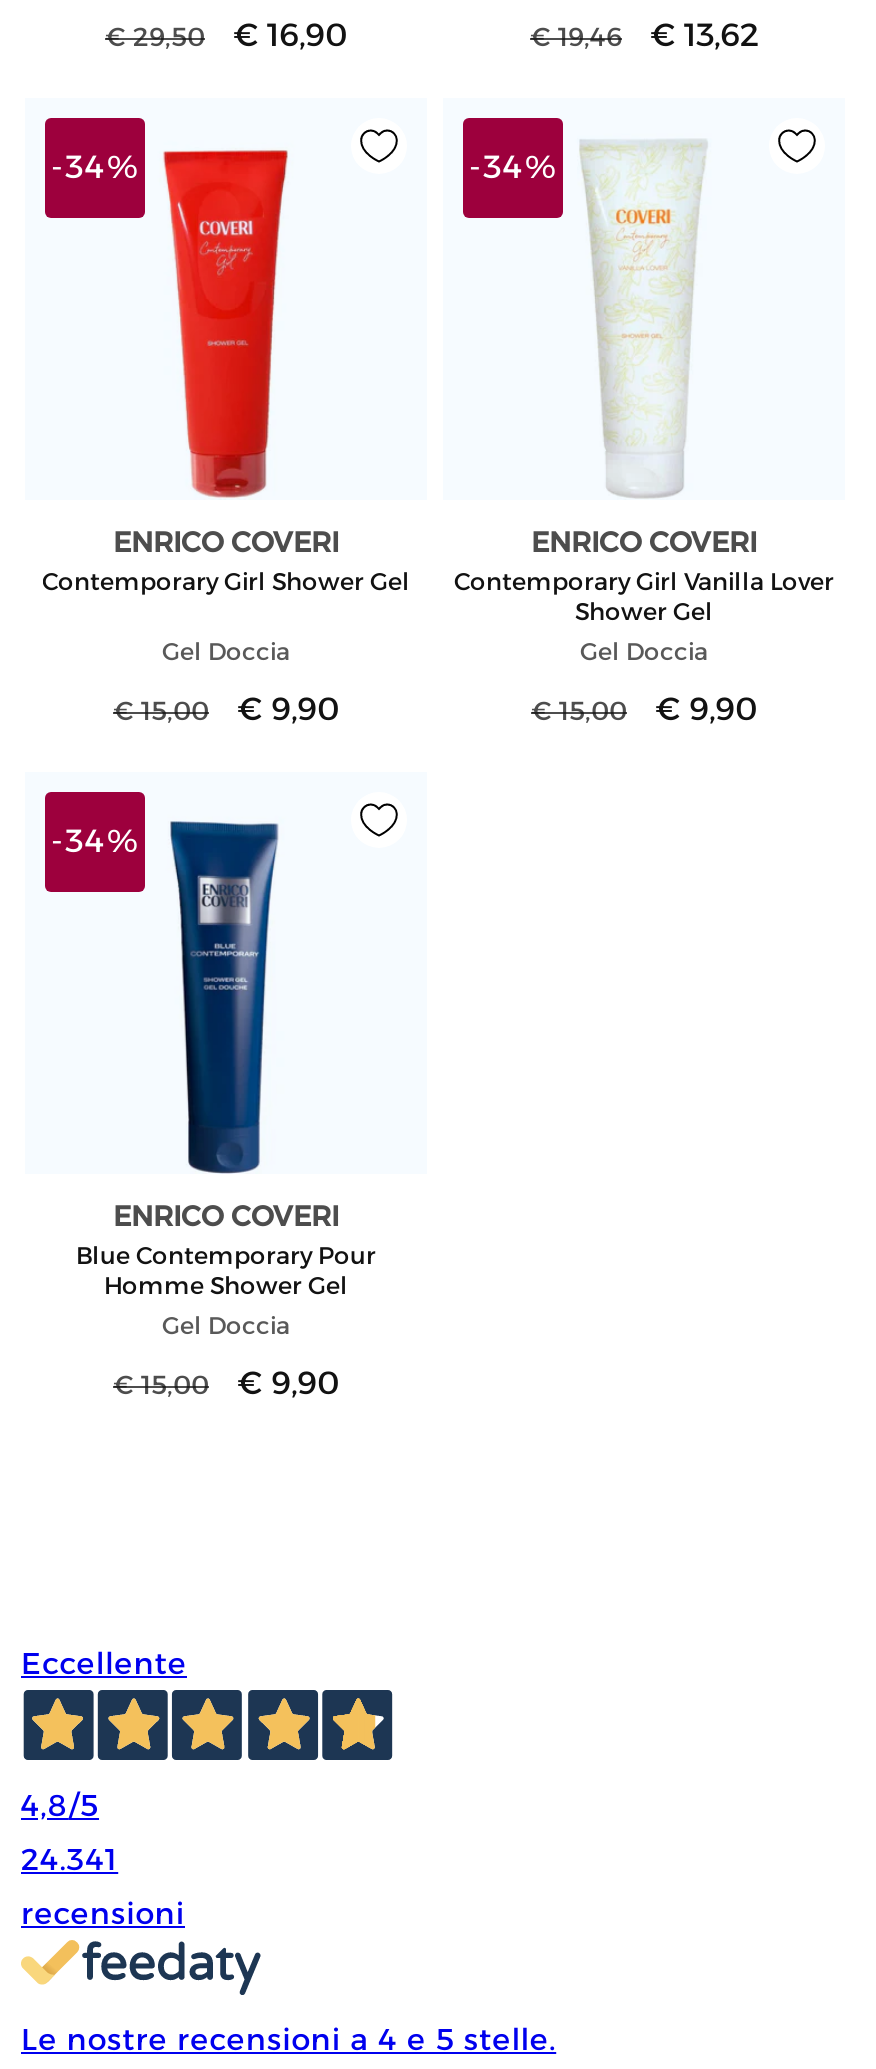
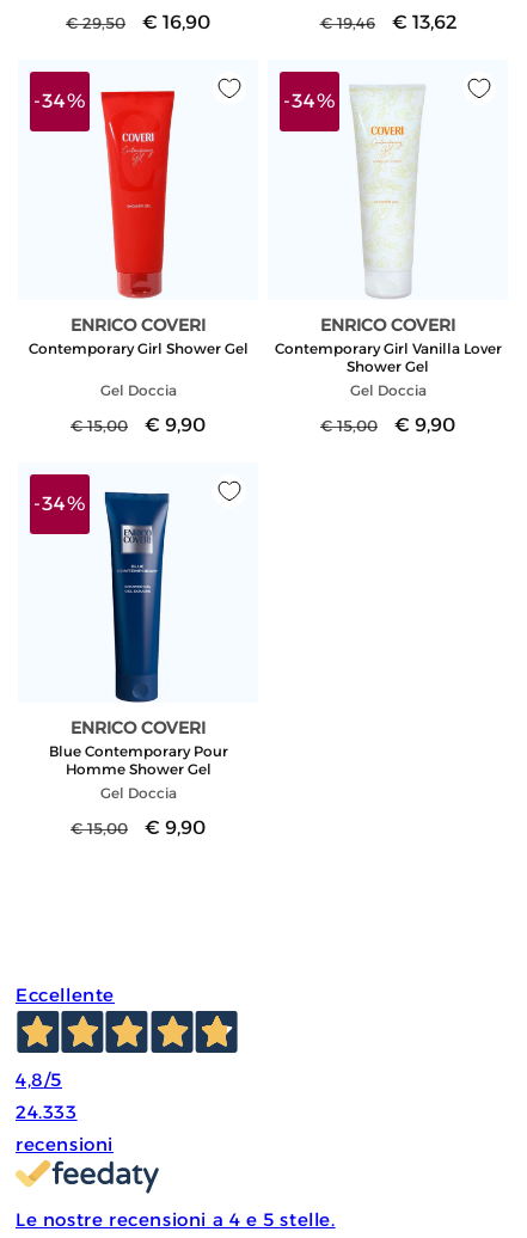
- 24.341
+ 24.333
